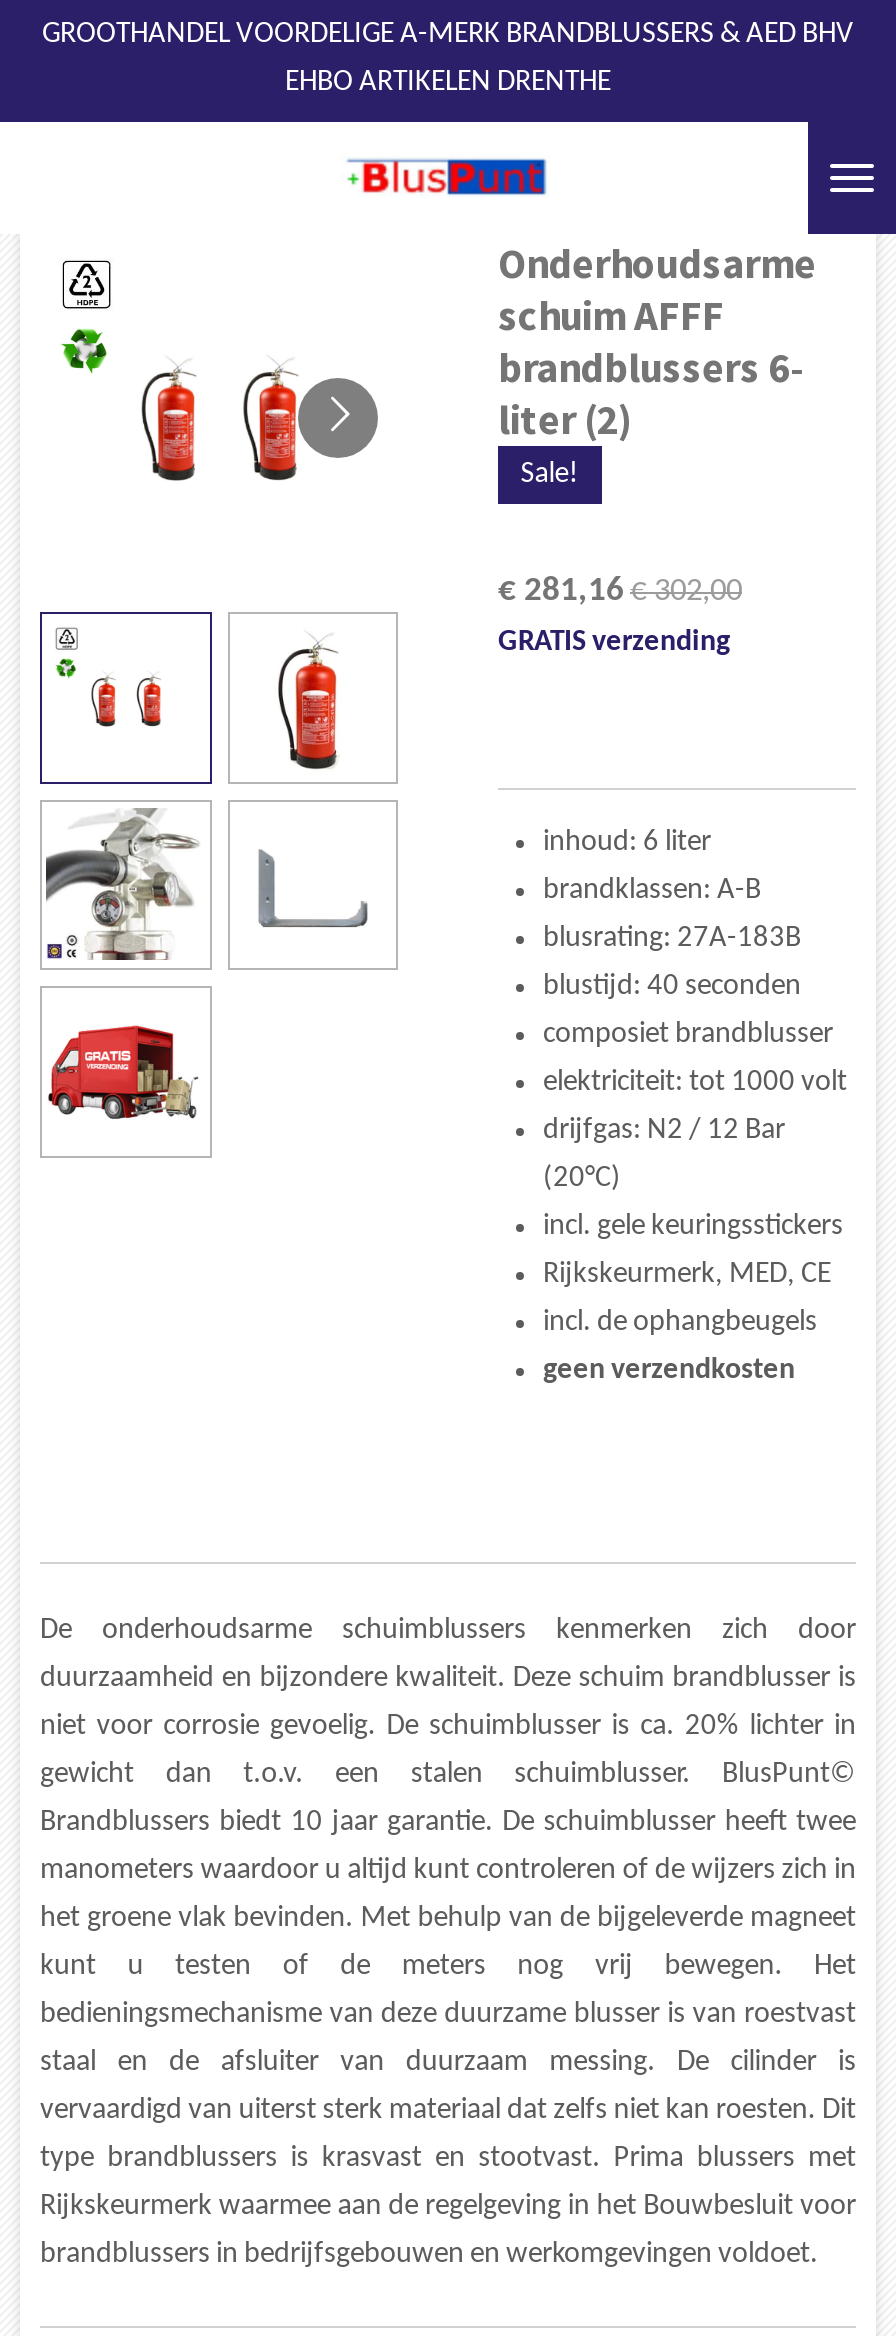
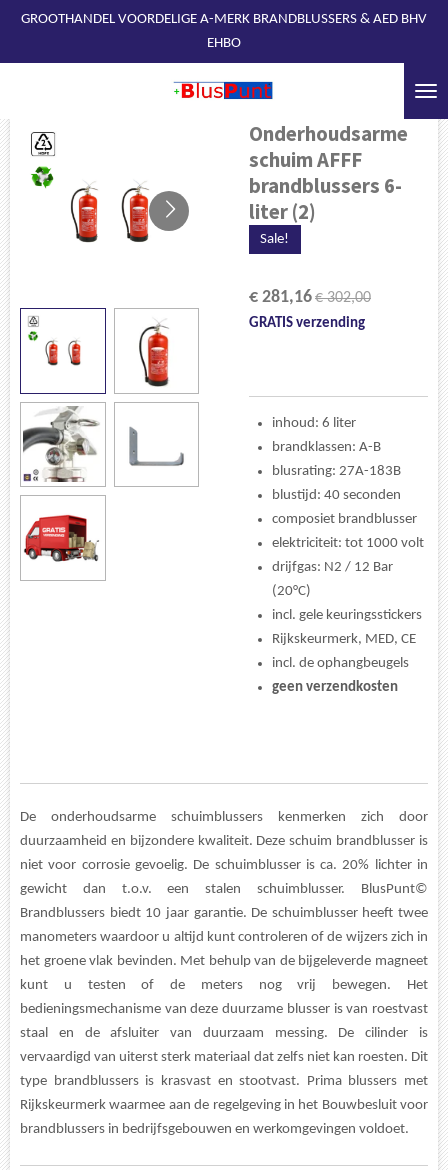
- EHBO ARTIKELEN DRENTHE
+ EHBO
